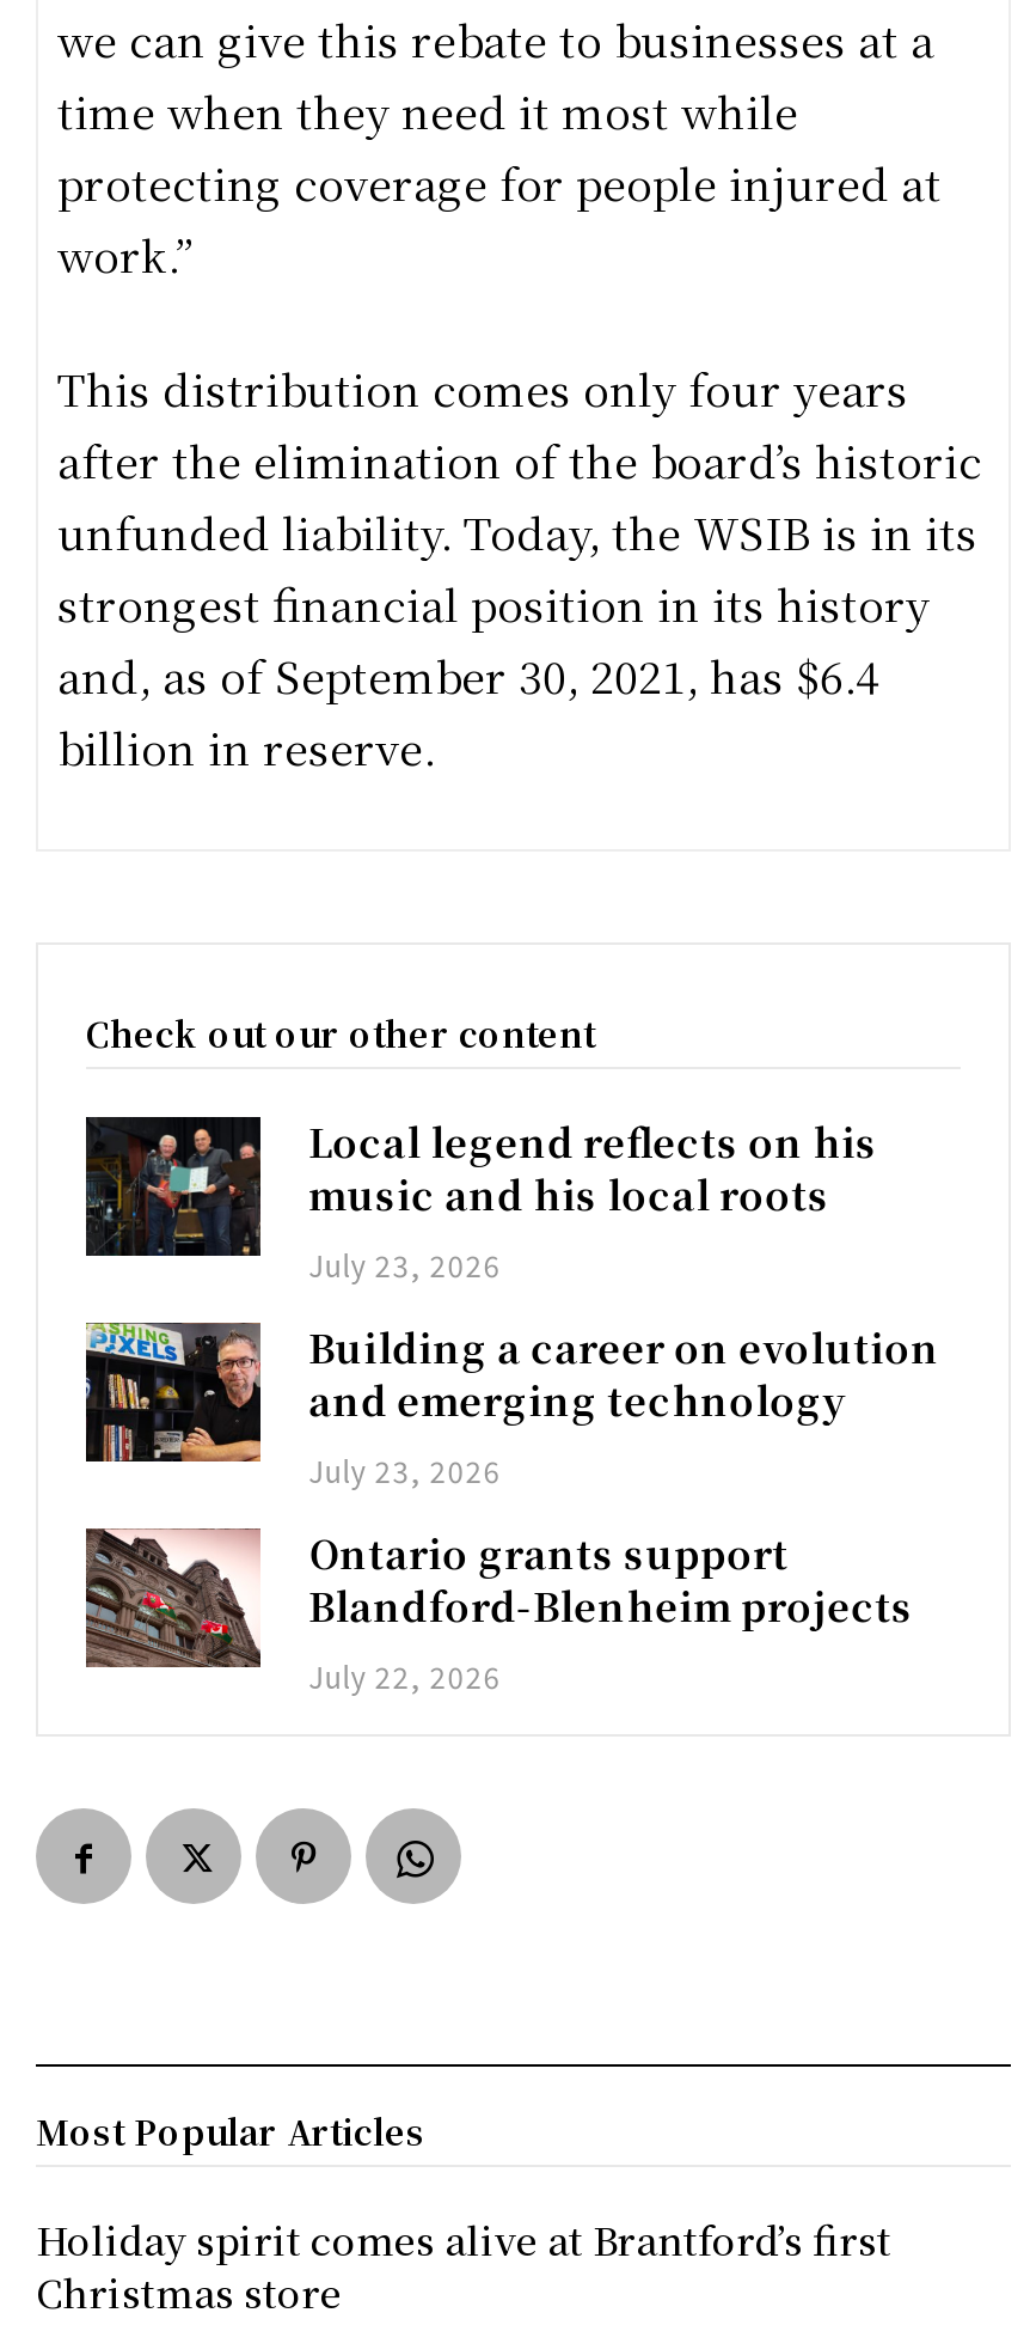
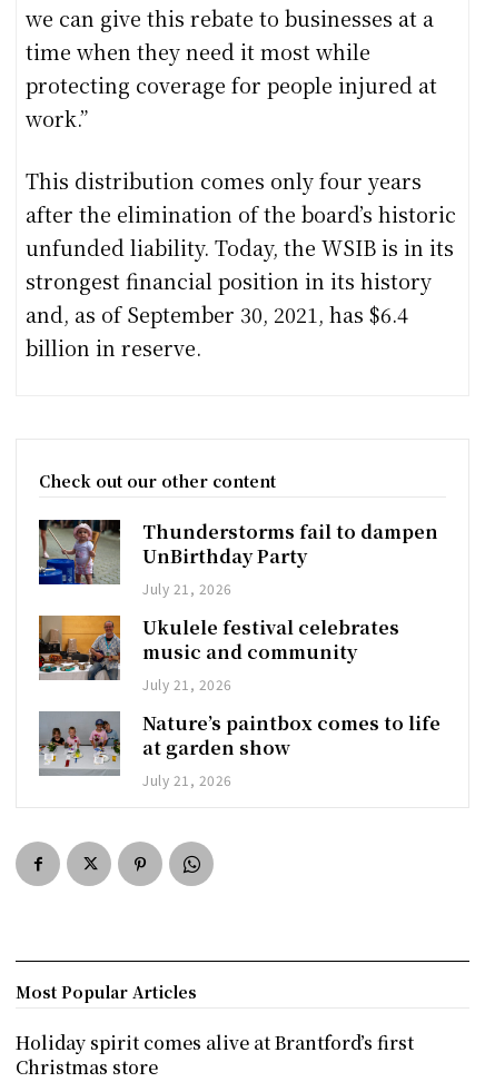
- [image]
- Local legend reflects on his
- music and his local roots
- July 23, 2026
+ [image]
+ Thunderstorms fail to dampen
+ UnBirthday Party
+ July 21, 2026

- [image]
- Building a career on evolution
- and emerging technology
- July 23, 2026
+ [image]
+ Ukulele festival celebrates
+ music and community
+ July 21, 2026

- [image]
- Ontario grants support
- Blandford-Blenheim projects
- July 22, 2026
+ [image]
+ Nature’s paintbox comes to life
+ at garden show
+ July 21, 2026
